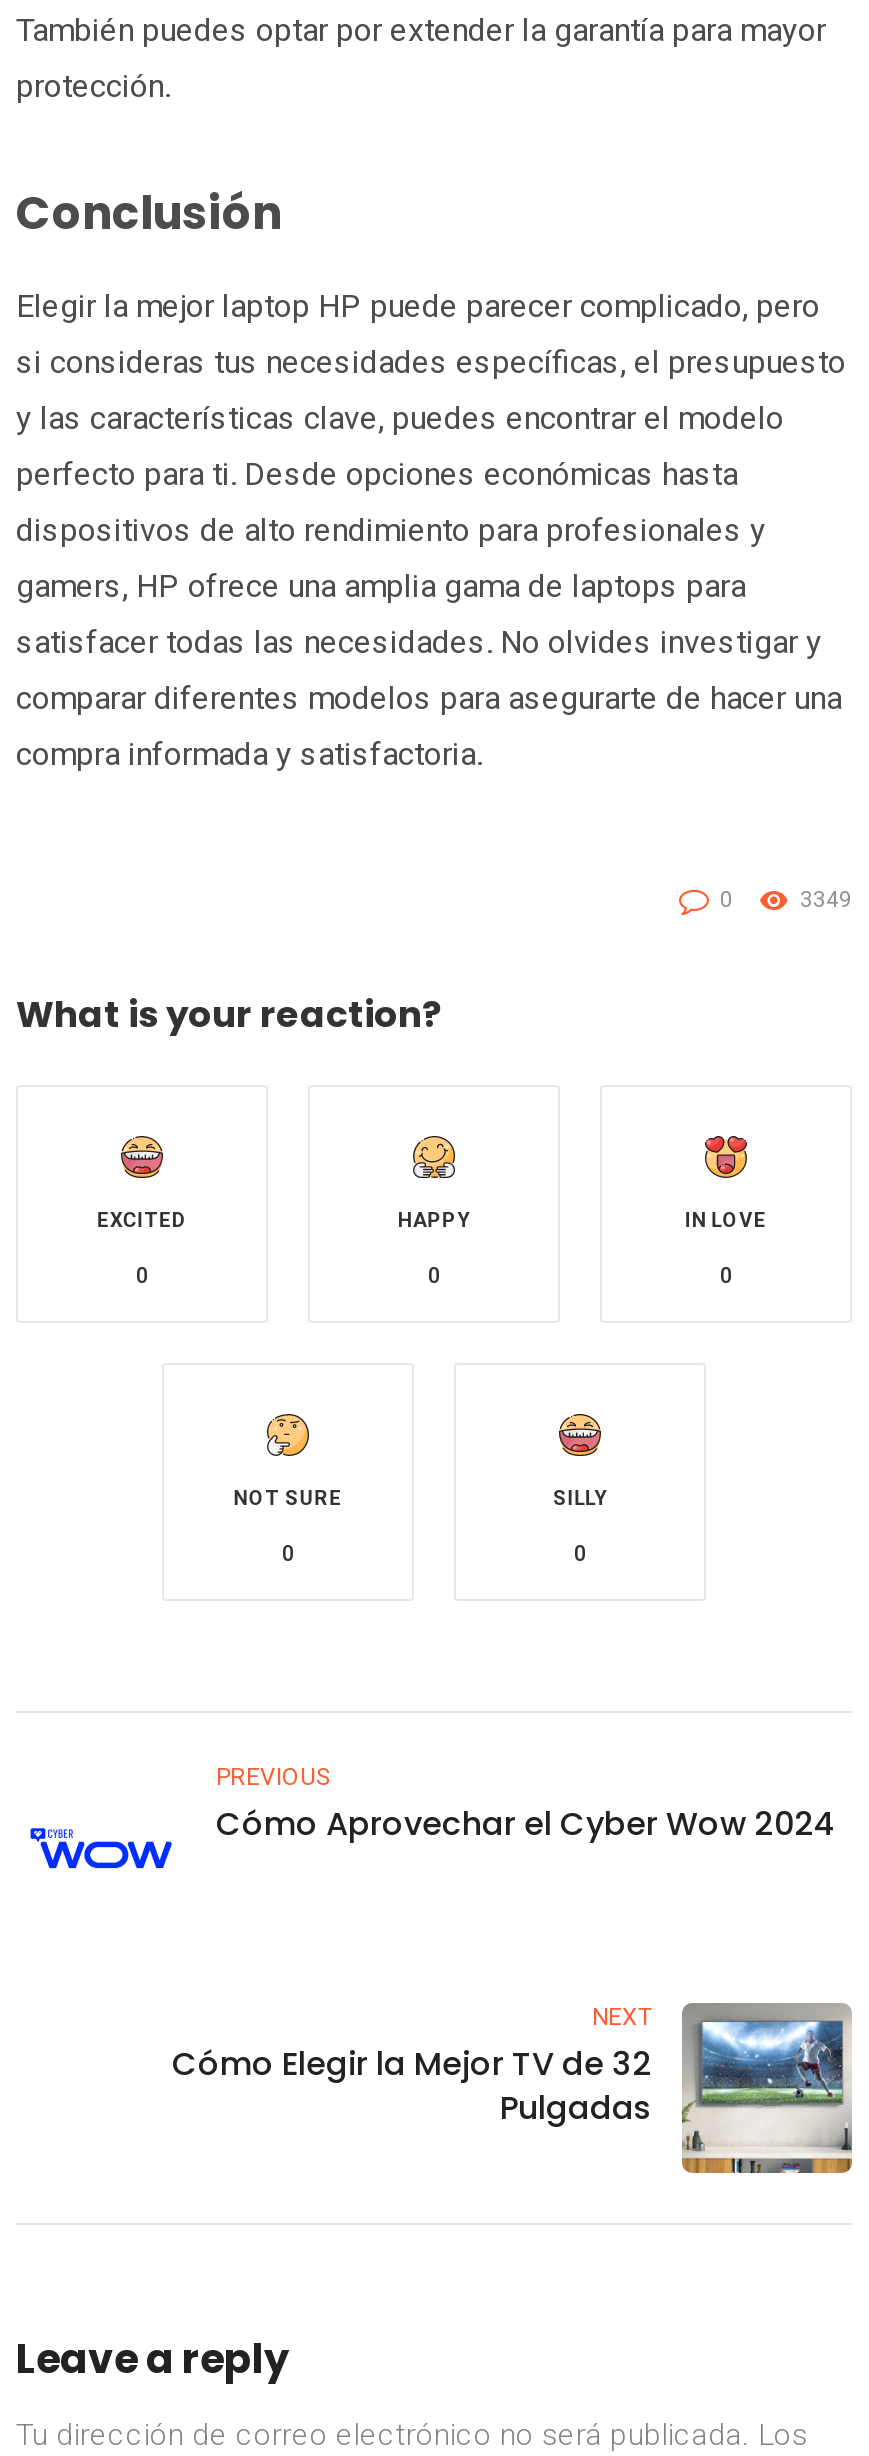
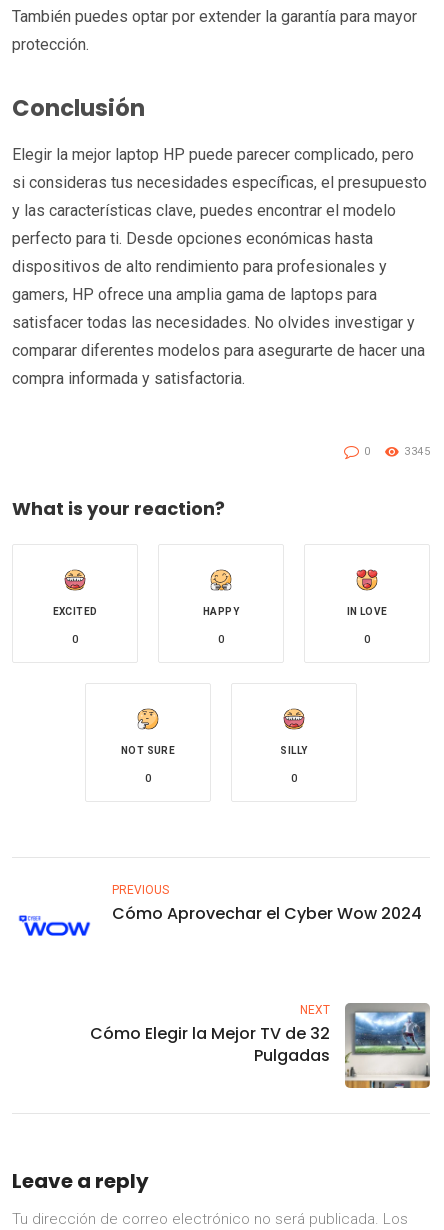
- 3349
+ 3345
